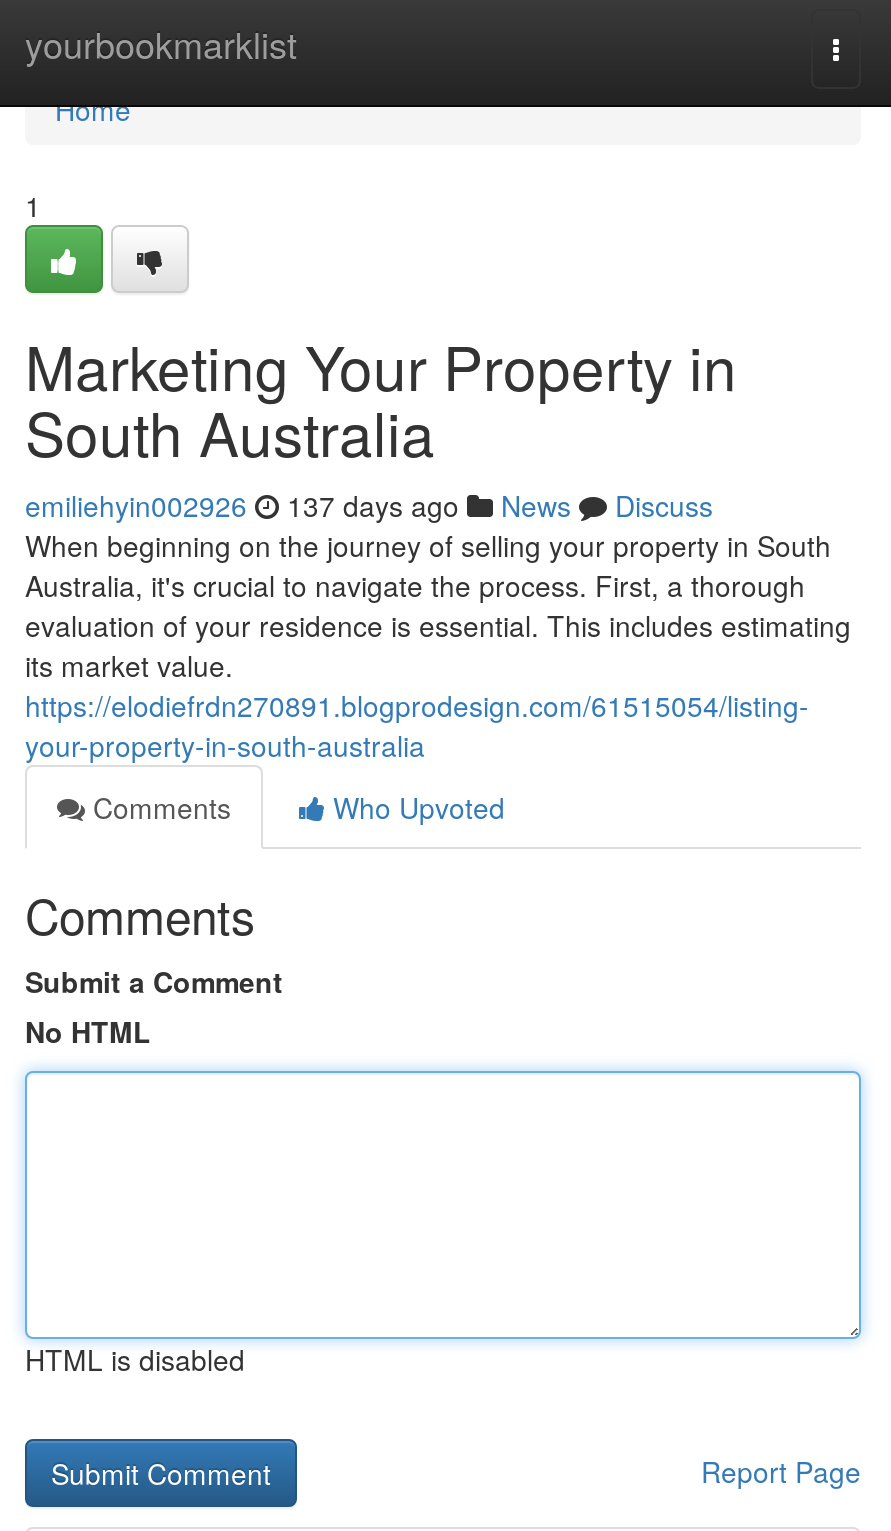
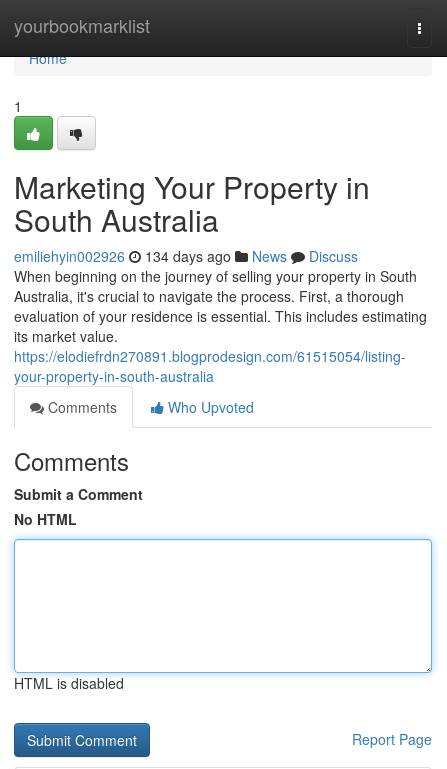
- emiliehyin002926 137 days ago News Discuss
+ emiliehyin002926 134 days ago News Discuss
